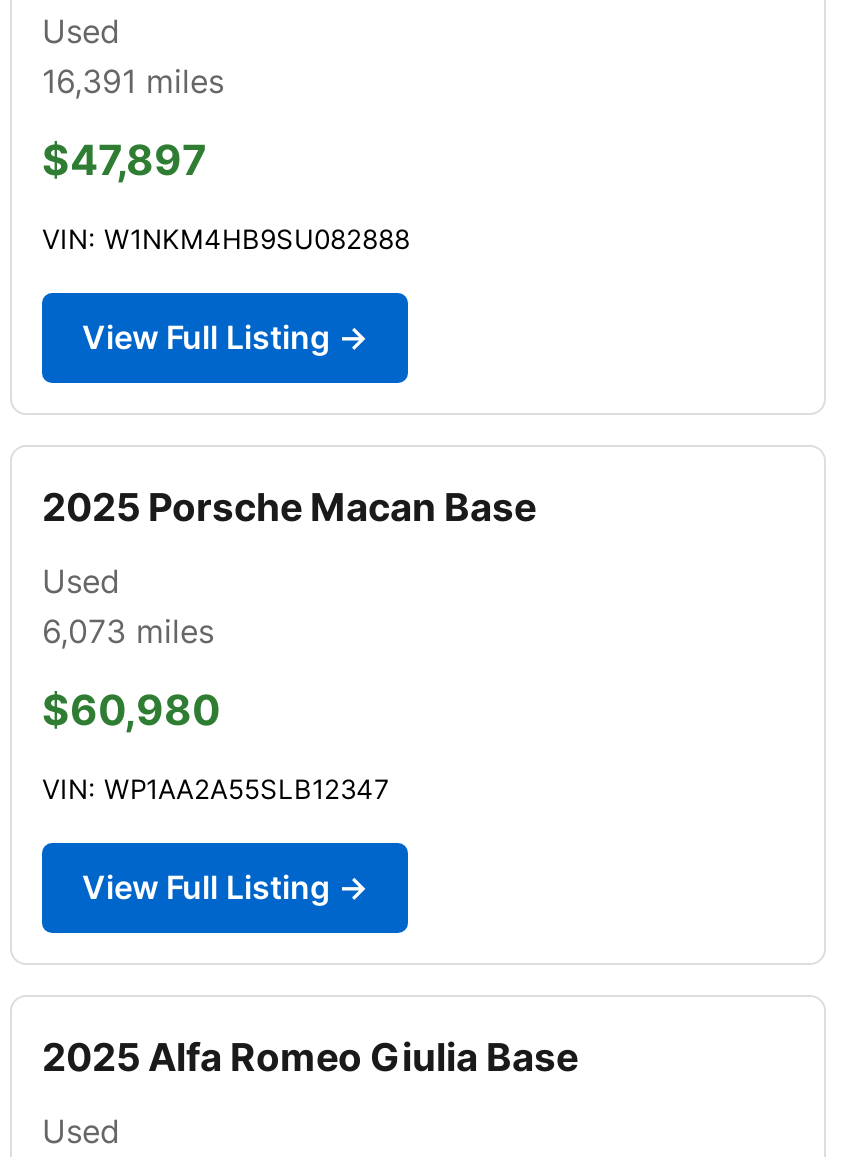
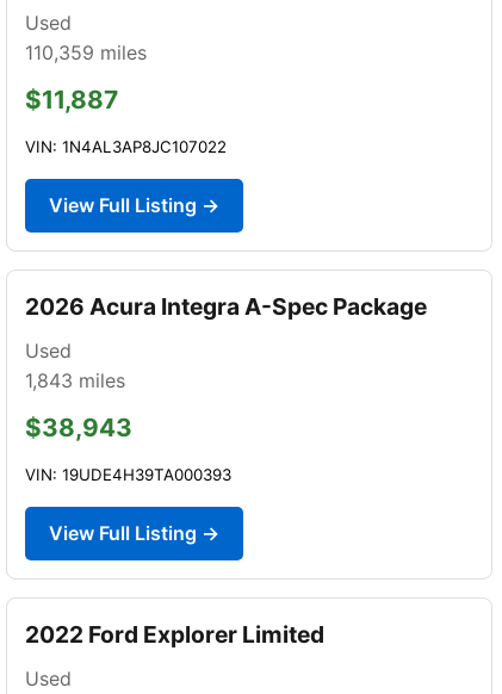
- 16,391 miles
+ 110,359 miles

- $47,897
+ $11,887

- VIN: W1NKM4HB9SU082888
+ VIN: 1N4AL3AP8JC107022

- 2025 Porsche Macan Base
+ 2026 Acura Integra A-Spec Package

- 6,073 miles
+ 1,843 miles

- $60,980
+ $38,943

- VIN: WP1AA2A55SLB12347
+ VIN: 19UDE4H39TA000393

- 2025 Alfa Romeo Giulia Base
+ 2022 Ford Explorer Limited
